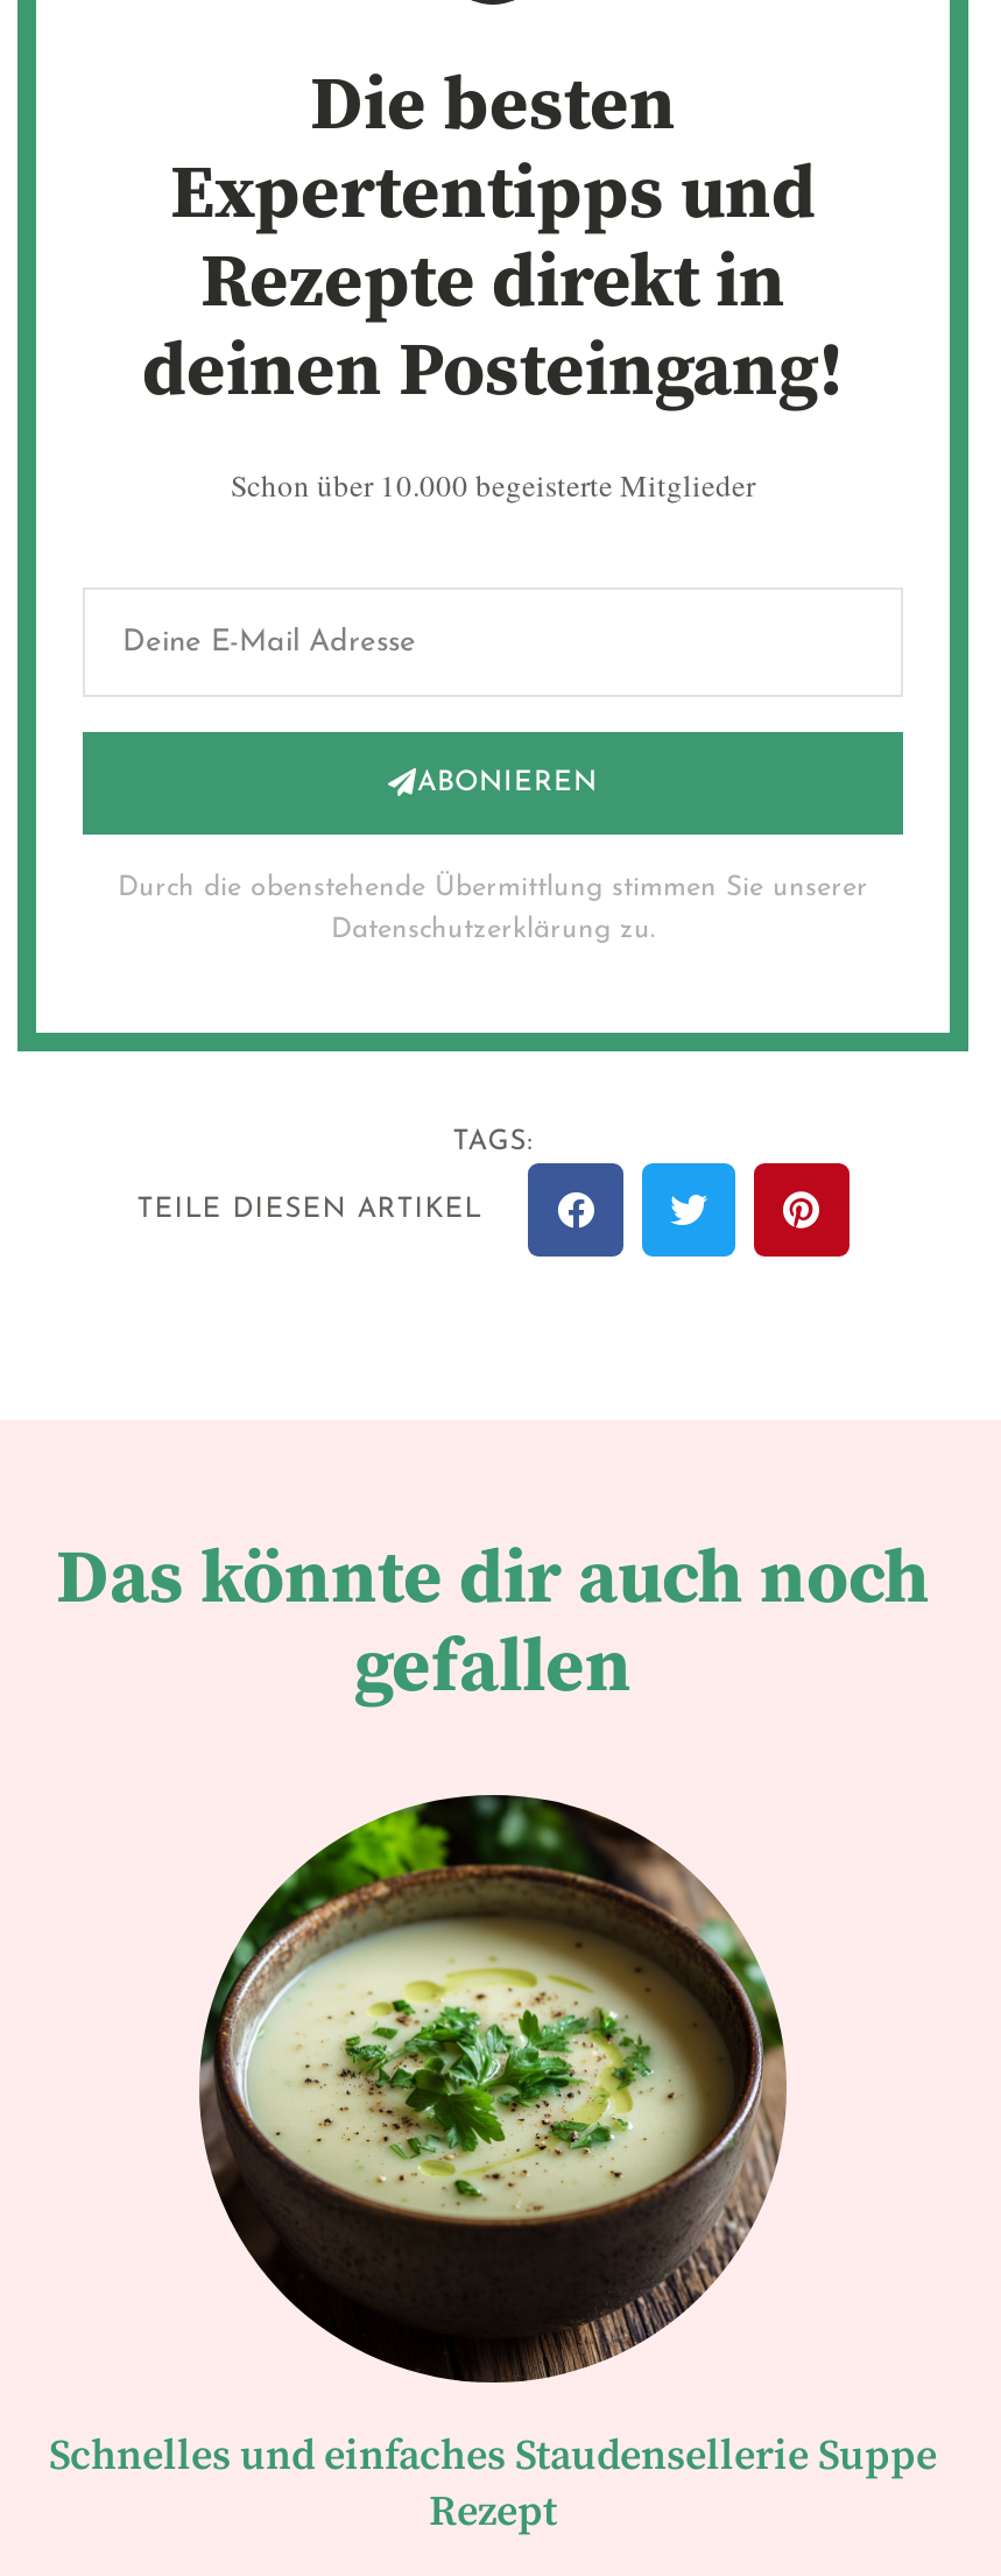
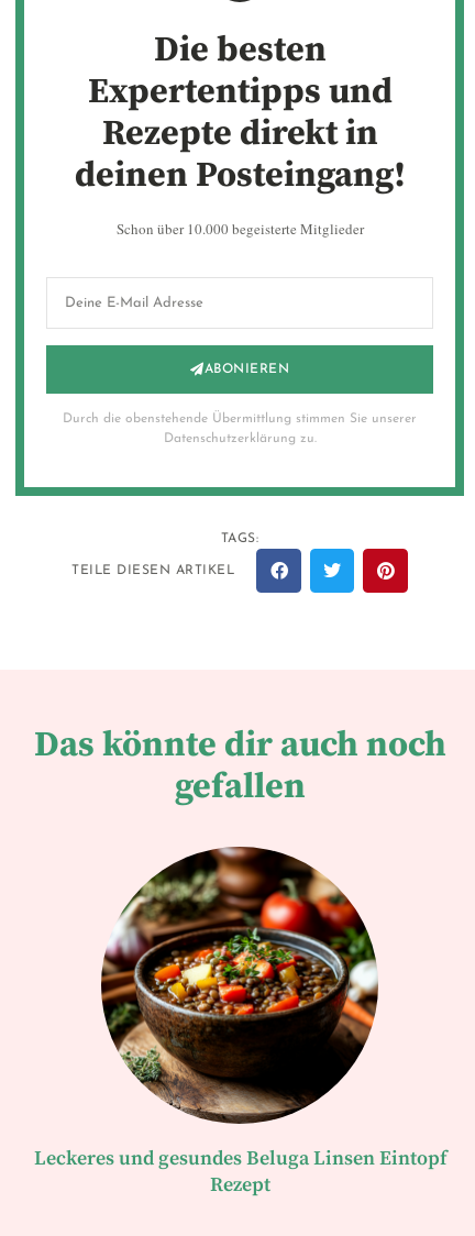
- [image]
- Schnelles und einfaches Staudensellerie Suppe
+ [image]
+ Leckeres und gesundes Beluga Linsen Eintopf
